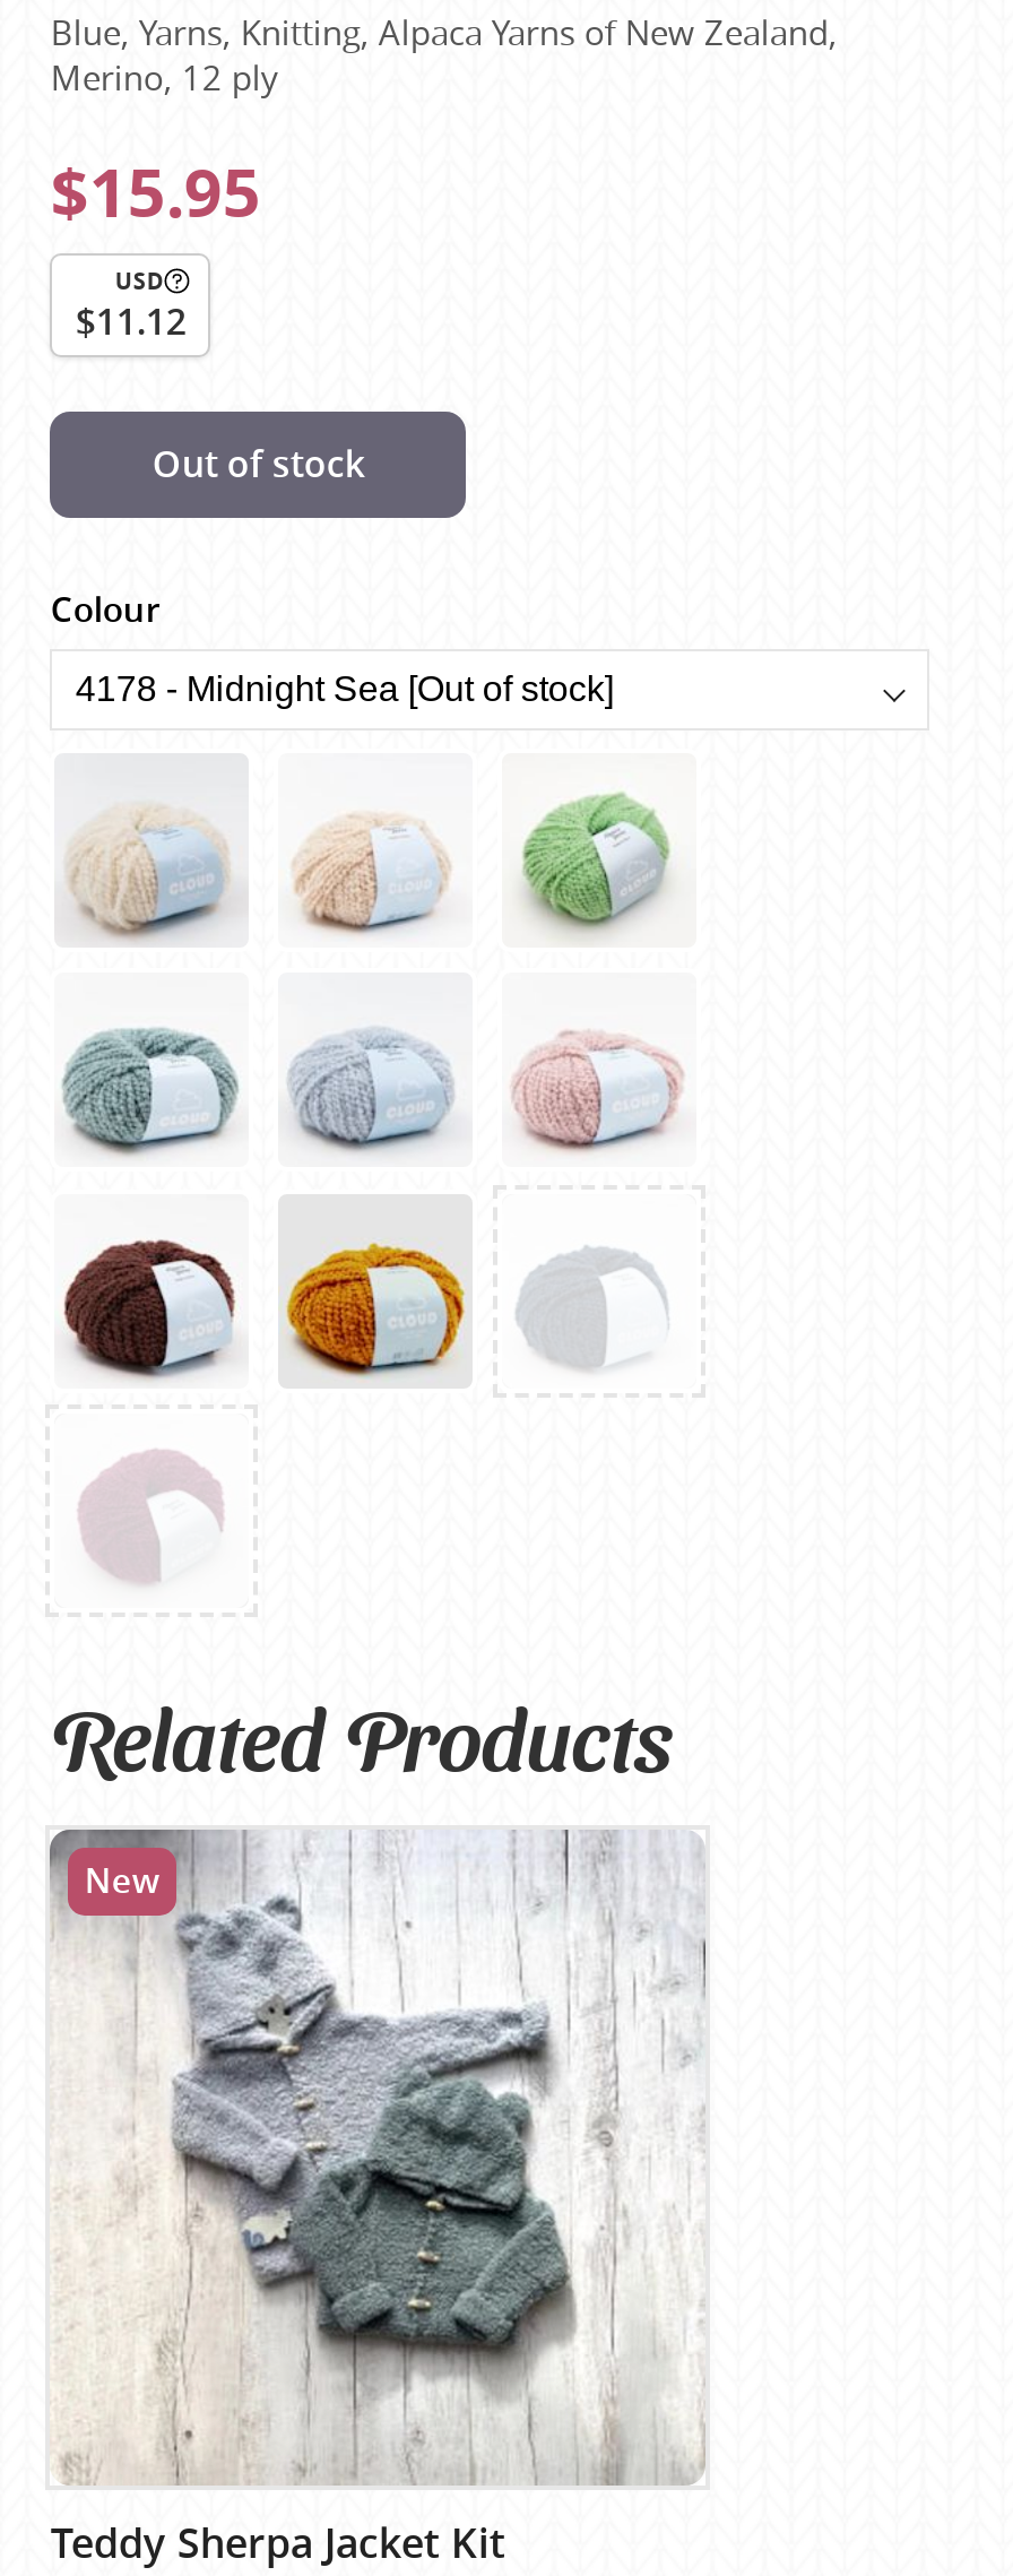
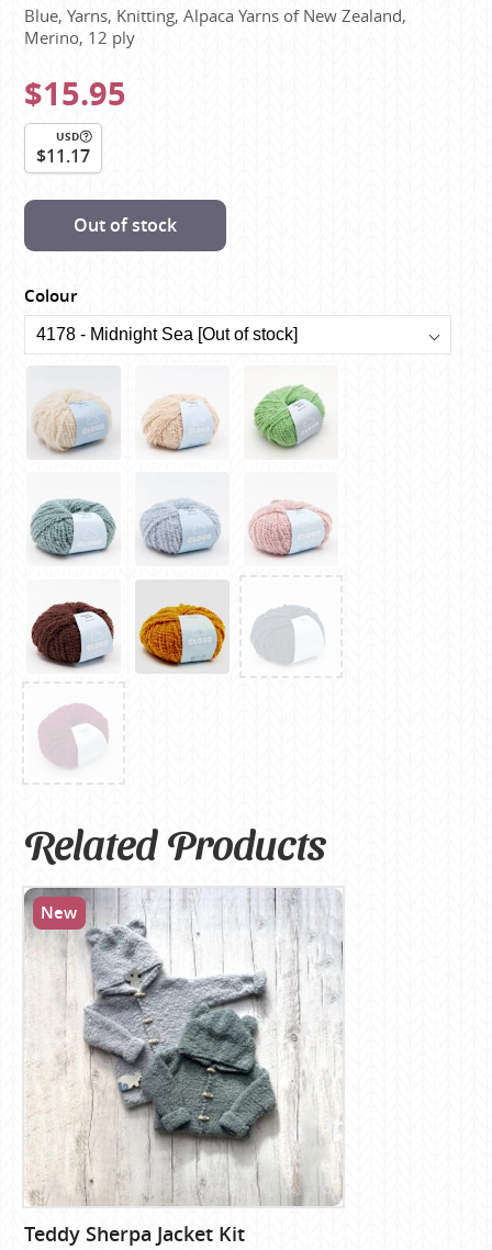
- $11.12
+ $11.17
